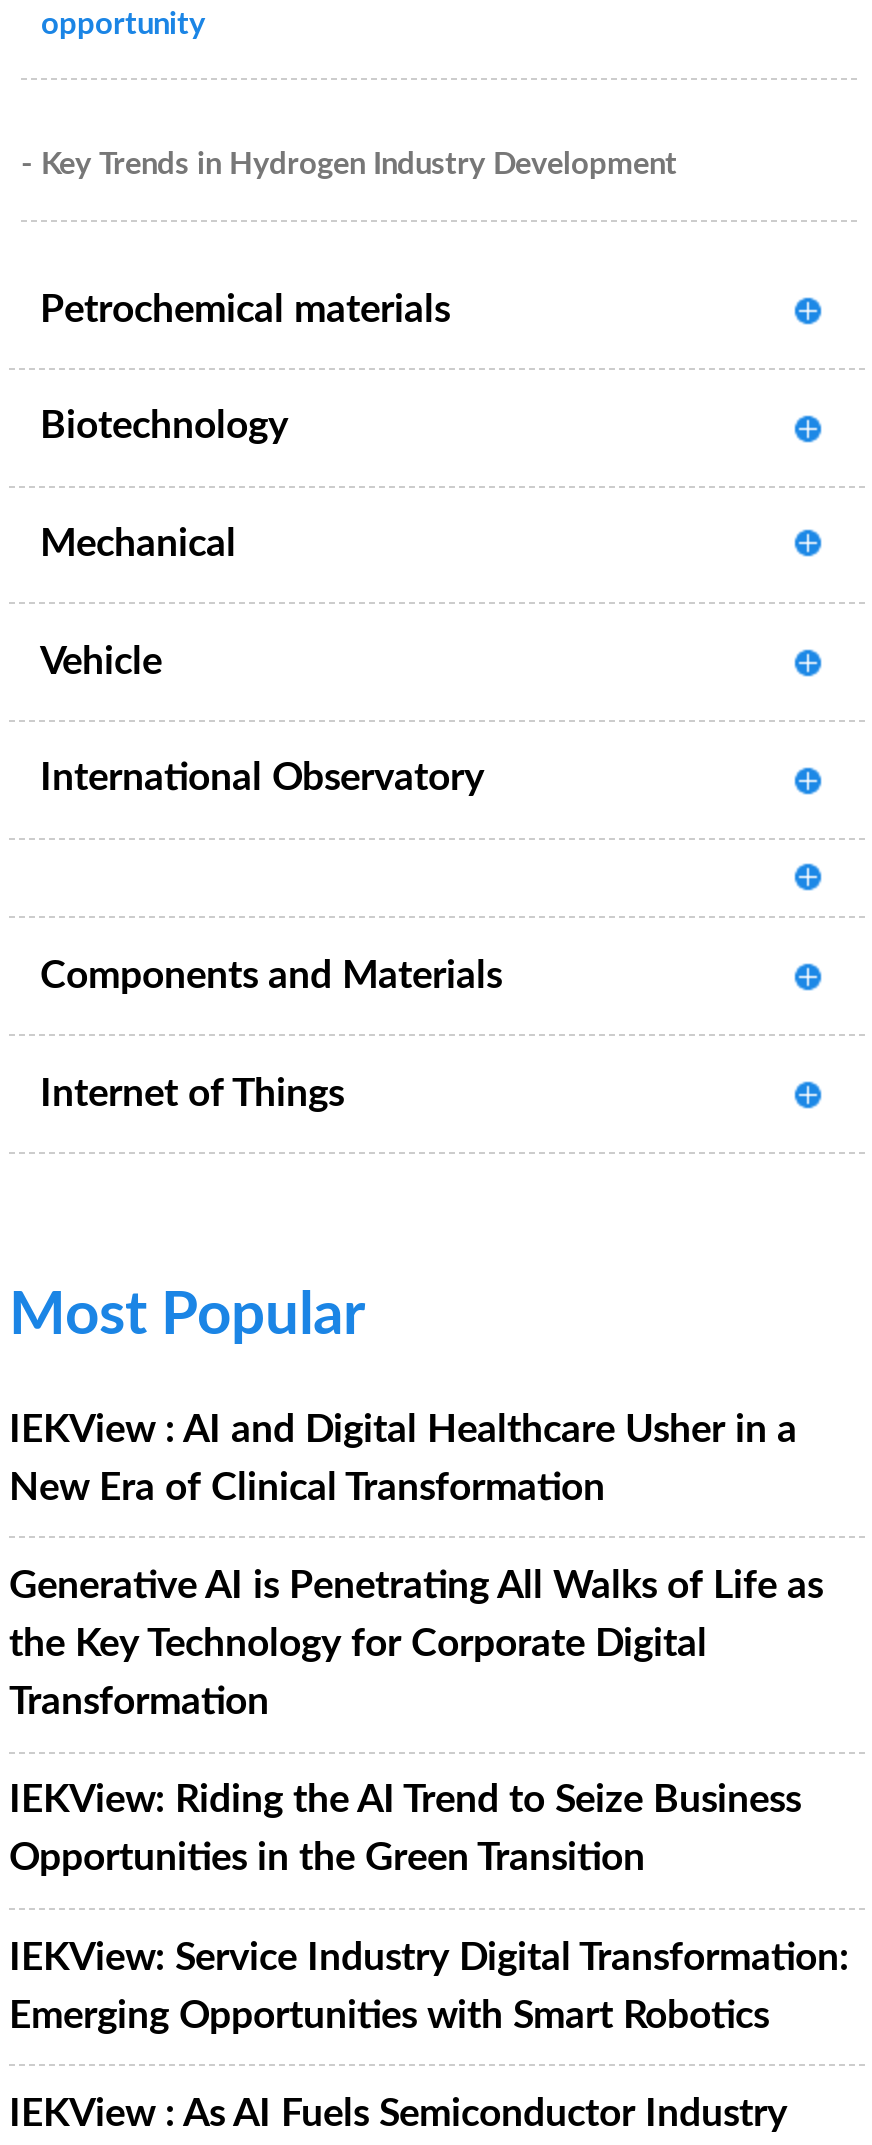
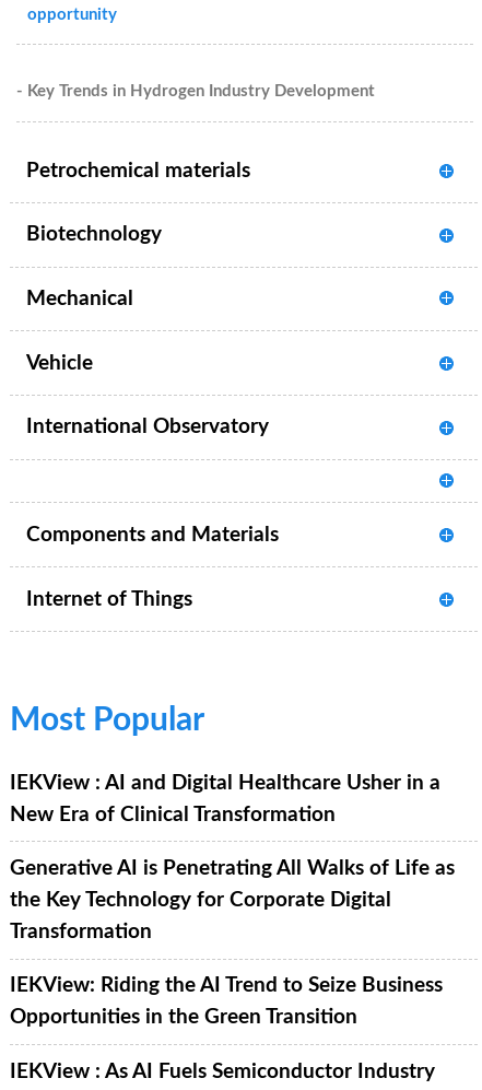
- IEKView: Service Industry Digital Transformation:
- Emerging Opportunities with Smart Robotics
